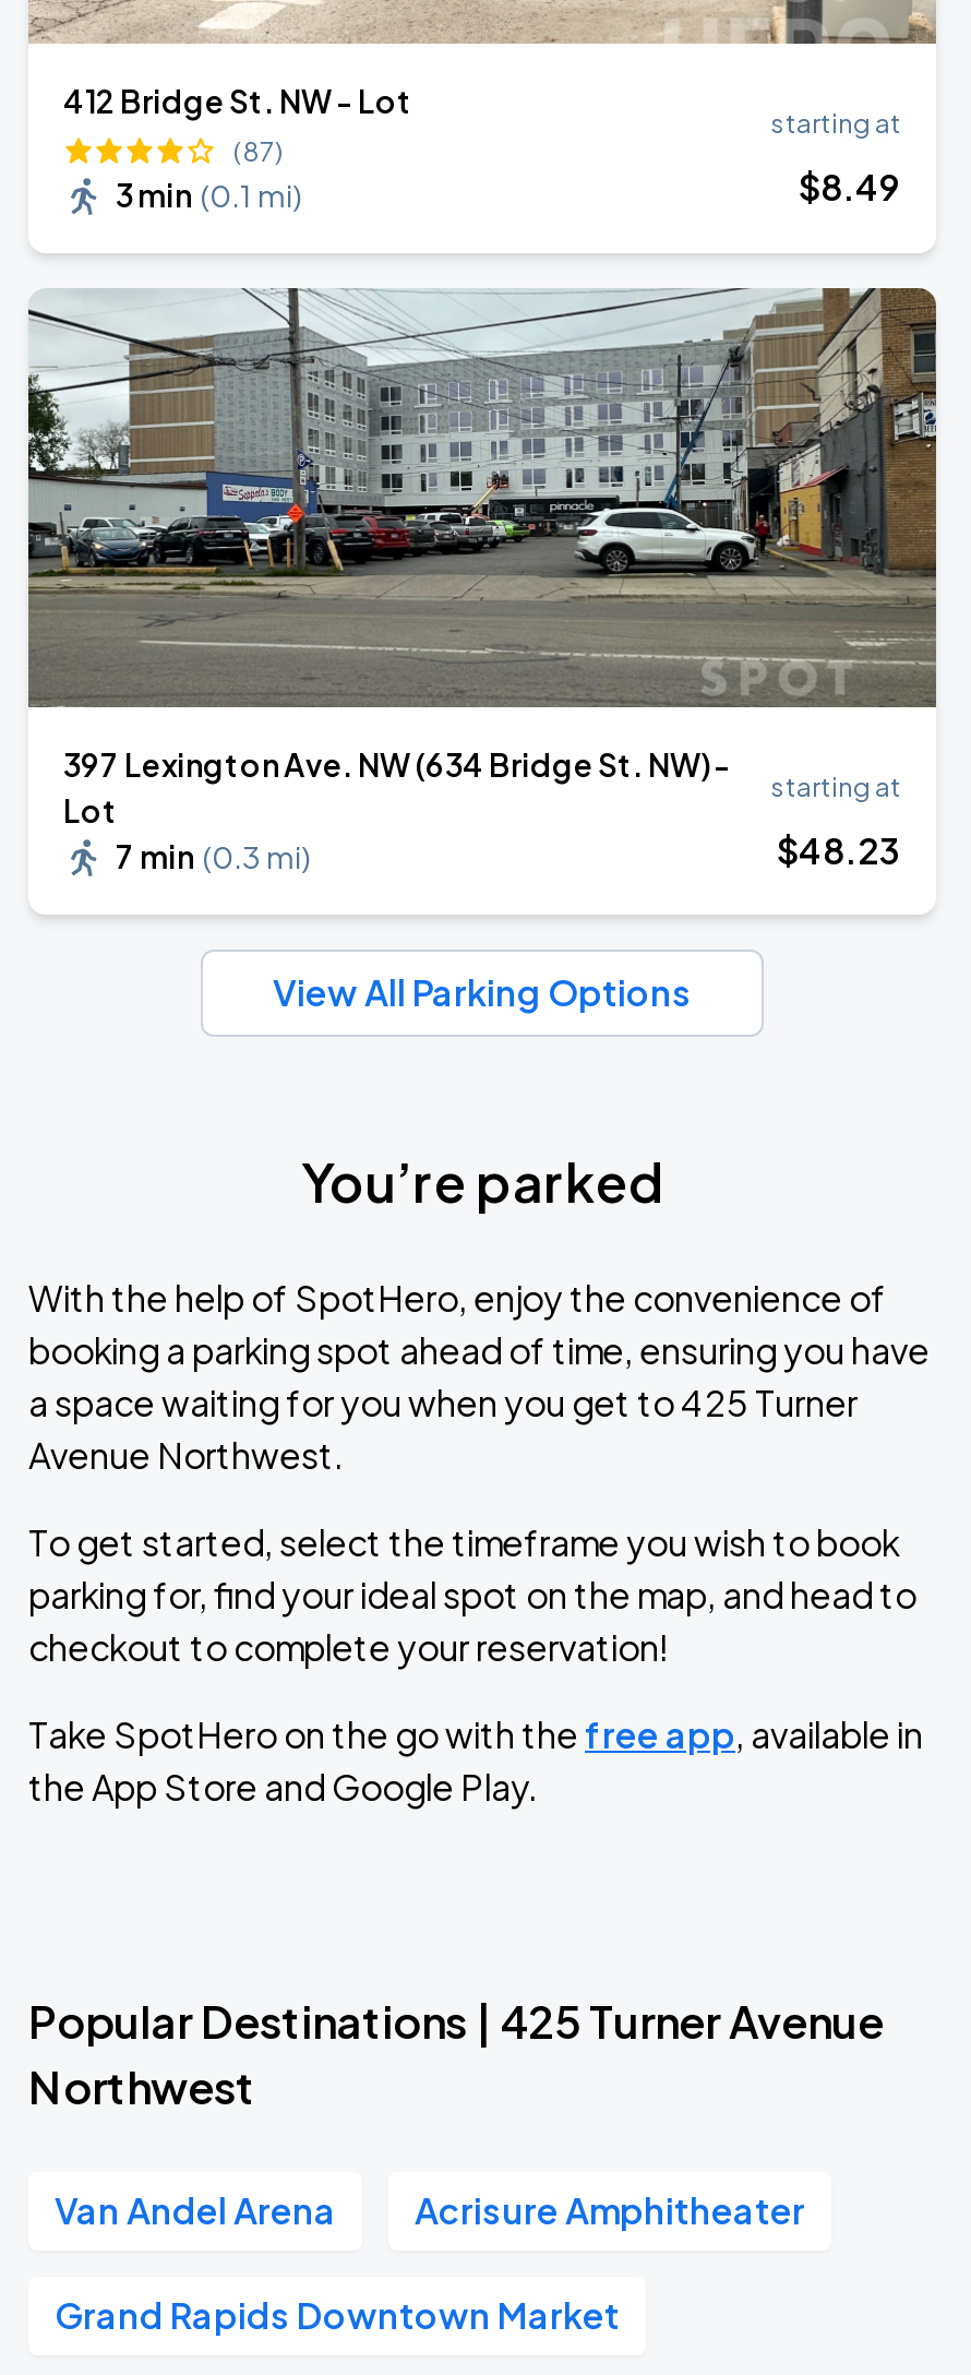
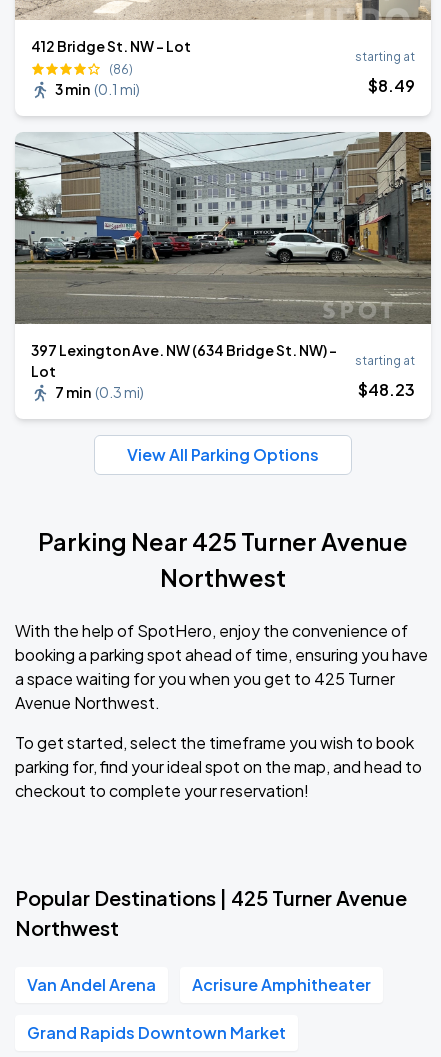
- (87)
+ (86)

- You’re parked
+ Parking Near 425 Turner Avenue
+ Northwest

moved down: With the help of SpotHero, enjoy the convenience of | booking a parking spot ahead of time, ensuring you have | a space waiting for you when you get to 425 Turner | Avenue Northwest. | To get started, select the timeframe you wish to book | parking for, find your ideal spot on the map, and head to | checkout to complete your reservation!

- Take SpotHero on the go with the free app, available in
- the App Store and Google Play.
